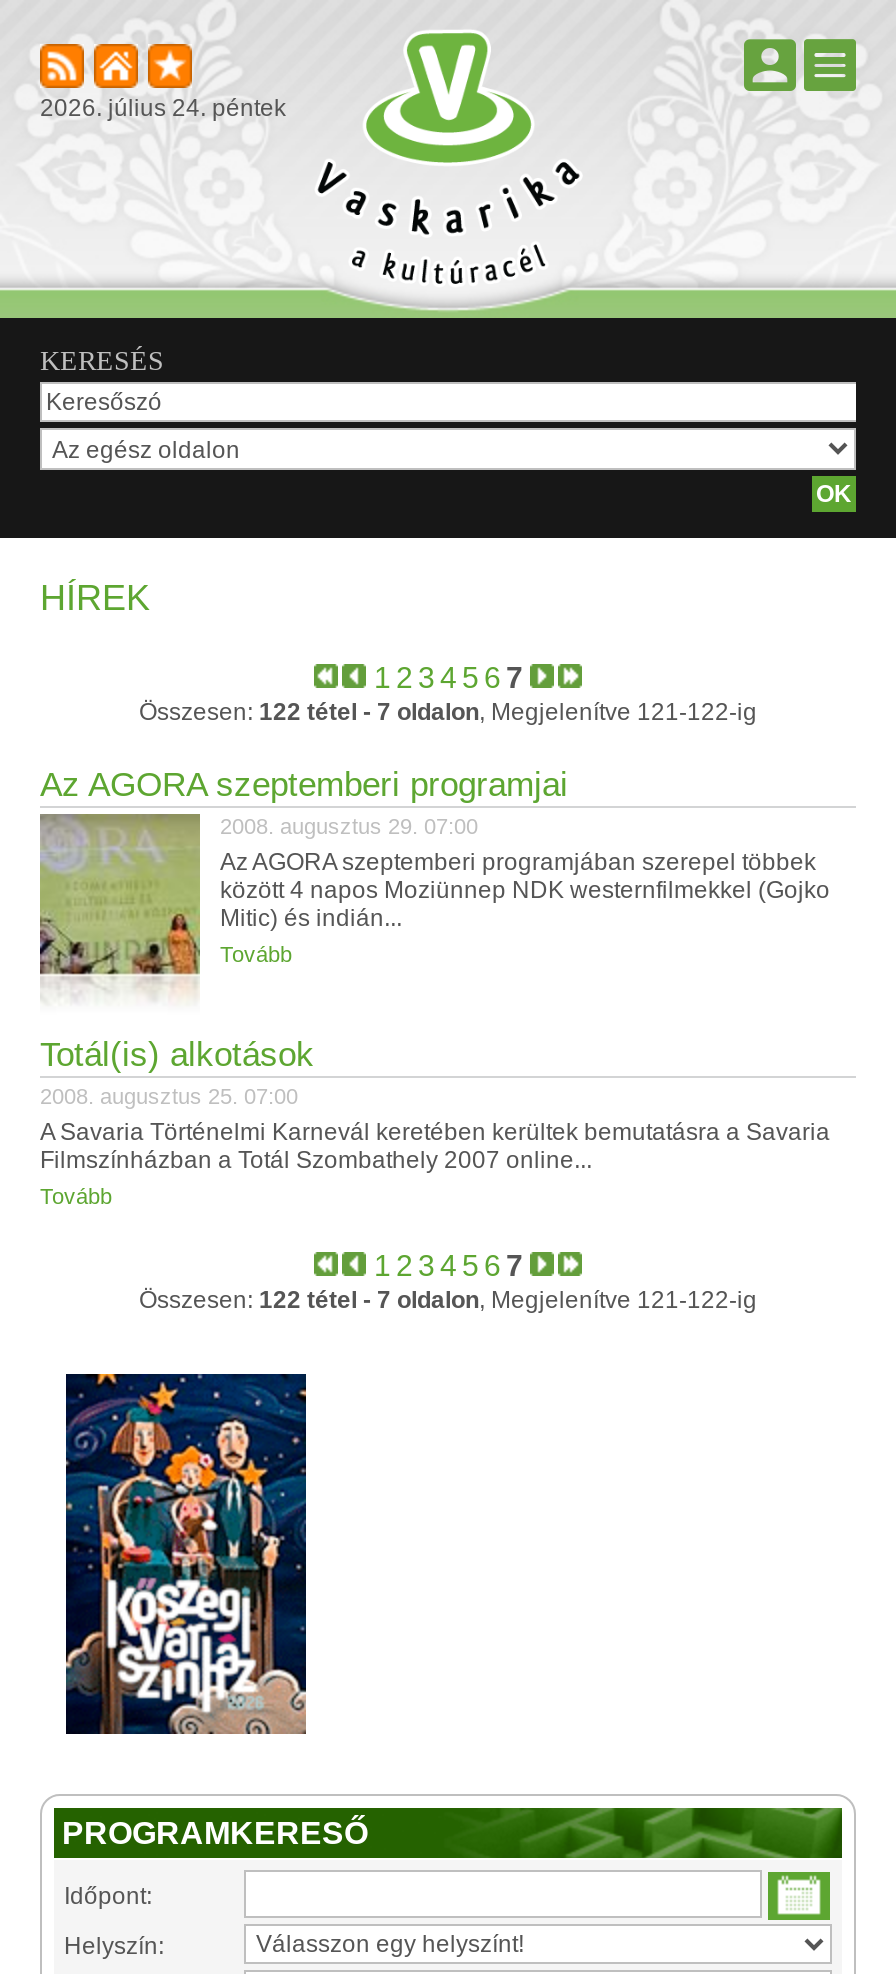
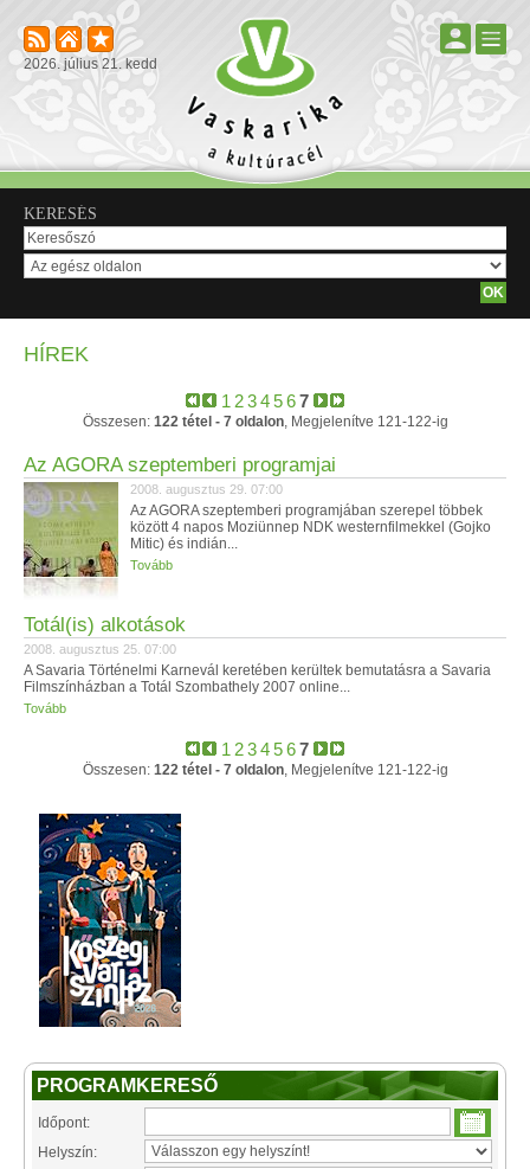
- 2026. július 24. péntek
+ 2026. július 21. kedd

- [image]
+ [image]
